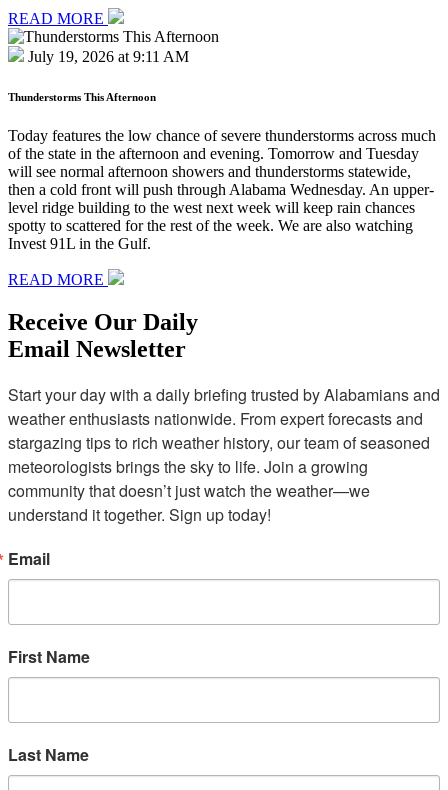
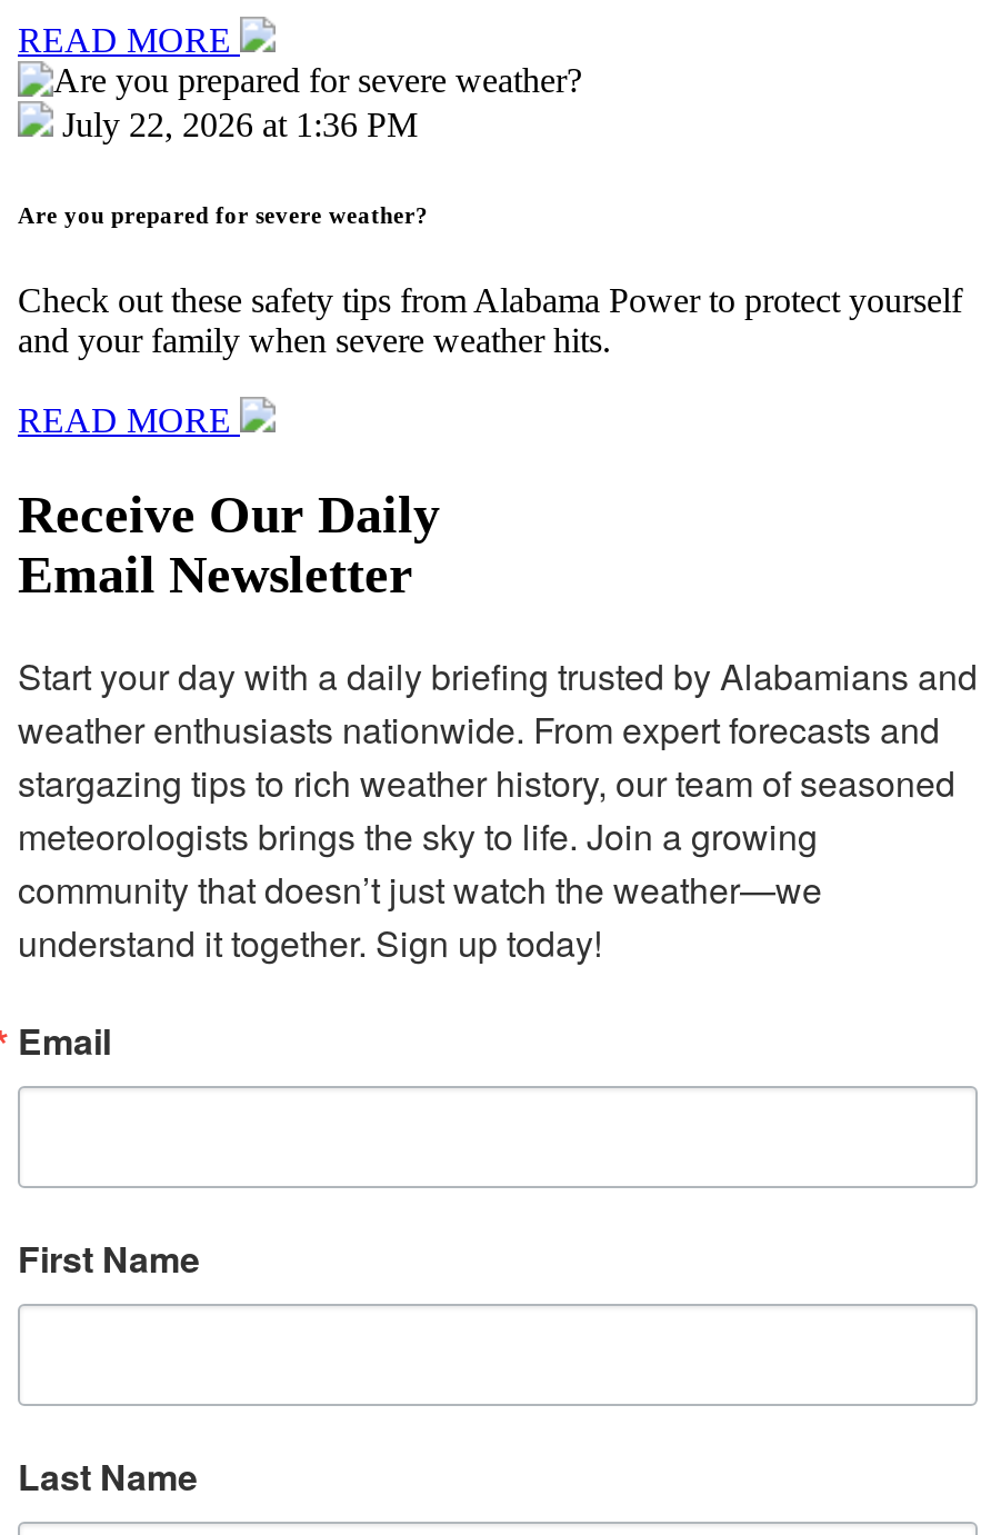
- July 19, 2026 at 9:11 AM
+ July 22, 2026 at 1:36 PM

- Thunderstorms This Afternoon
+ Are you prepared for severe weather?

- Today features the low chance of severe thunderstorms across much
- of the state in the afternoon and evening. Tomorrow and Tuesday
- will see normal afternoon showers and thunderstorms statewide,
- then a cold front will push through Alabama Wednesday. An upper-
- level ridge building to the west next week will keep rain chances
- spotty to scattered for the rest of the week. We are also watching
- Invest 91L in the Gulf.
+ Check out these safety tips from Alabama Power to protect yourself
+ and your family when severe weather hits.
